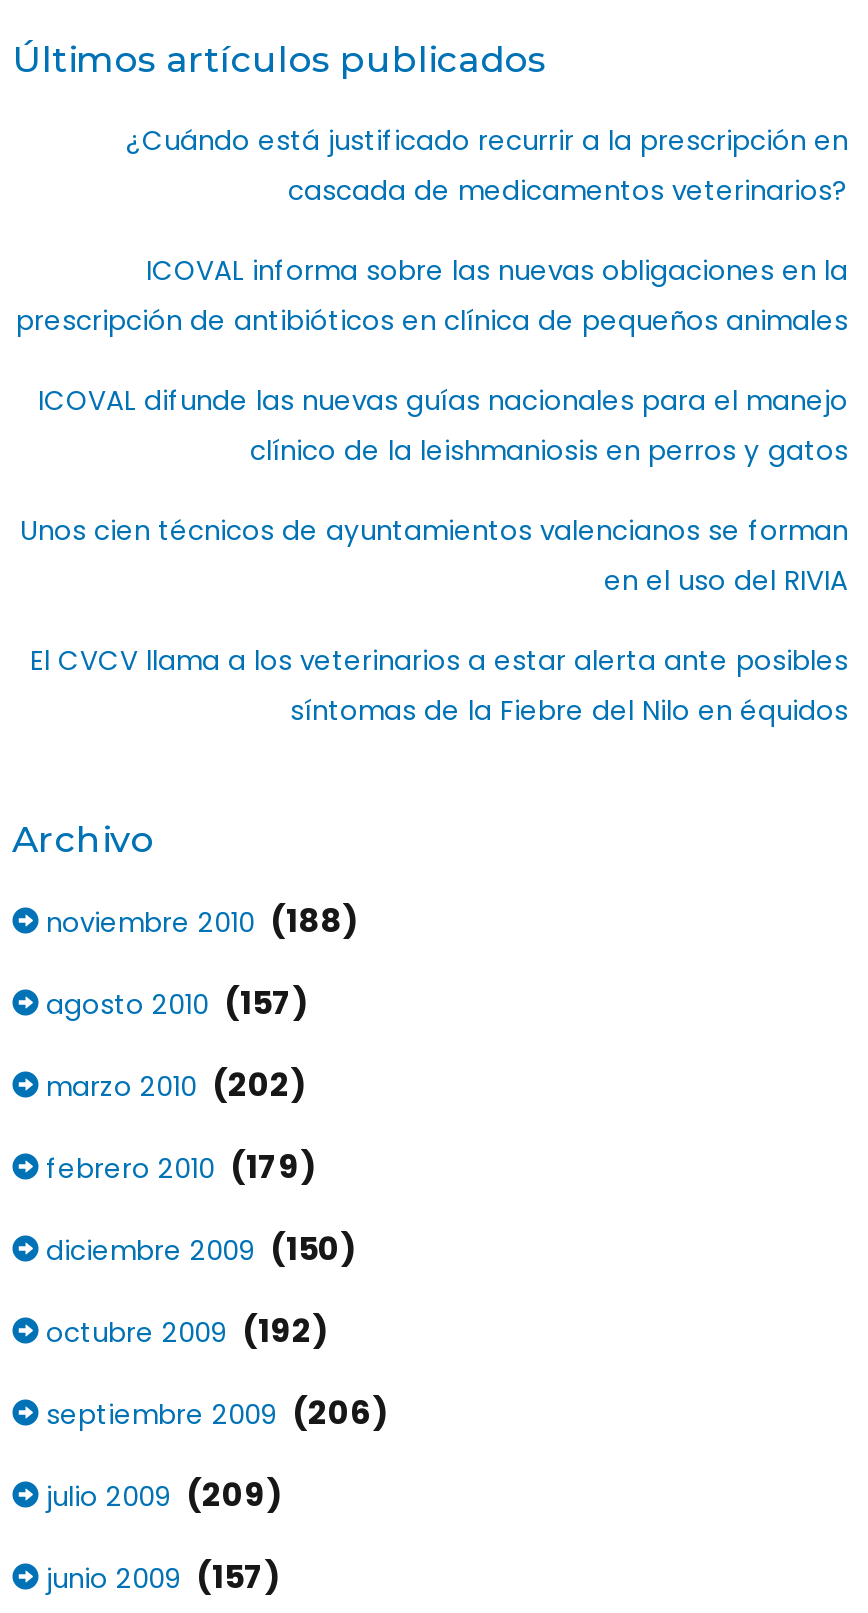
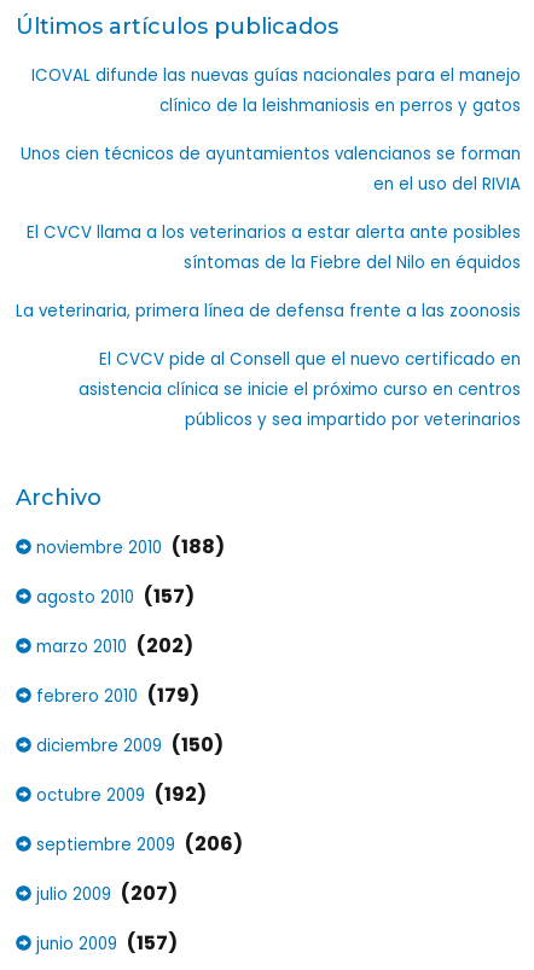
- ¿Cuándo está justificado recurrir a la prescripción en
- cascada de medicamentos veterinarios?
- ICOVAL informa sobre las nuevas obligaciones en la
- prescripción de antibióticos en clínica de pequeños animales

moved up: ICOVAL difunde las nuevas guías nacionales para el manejo | clínico de la leishmaniosis en perros y gatos | Unos cien técnicos de ayuntamientos valencianos se forman | en el uso del RIVIA | El CVCV llama a los veterinarios a estar alerta ante posibles | síntomas de la Fiebre del Nilo en équidos

+ La veterinaria, primera línea de defensa frente a las zoonosis
+ El CVCV pide al Consell que el nuevo certificado en
+ asistencia clínica se inicie el próximo curso en centros
+ públicos y sea impartido por veterinarios

- julio 2009 (209)
+ julio 2009 (207)
